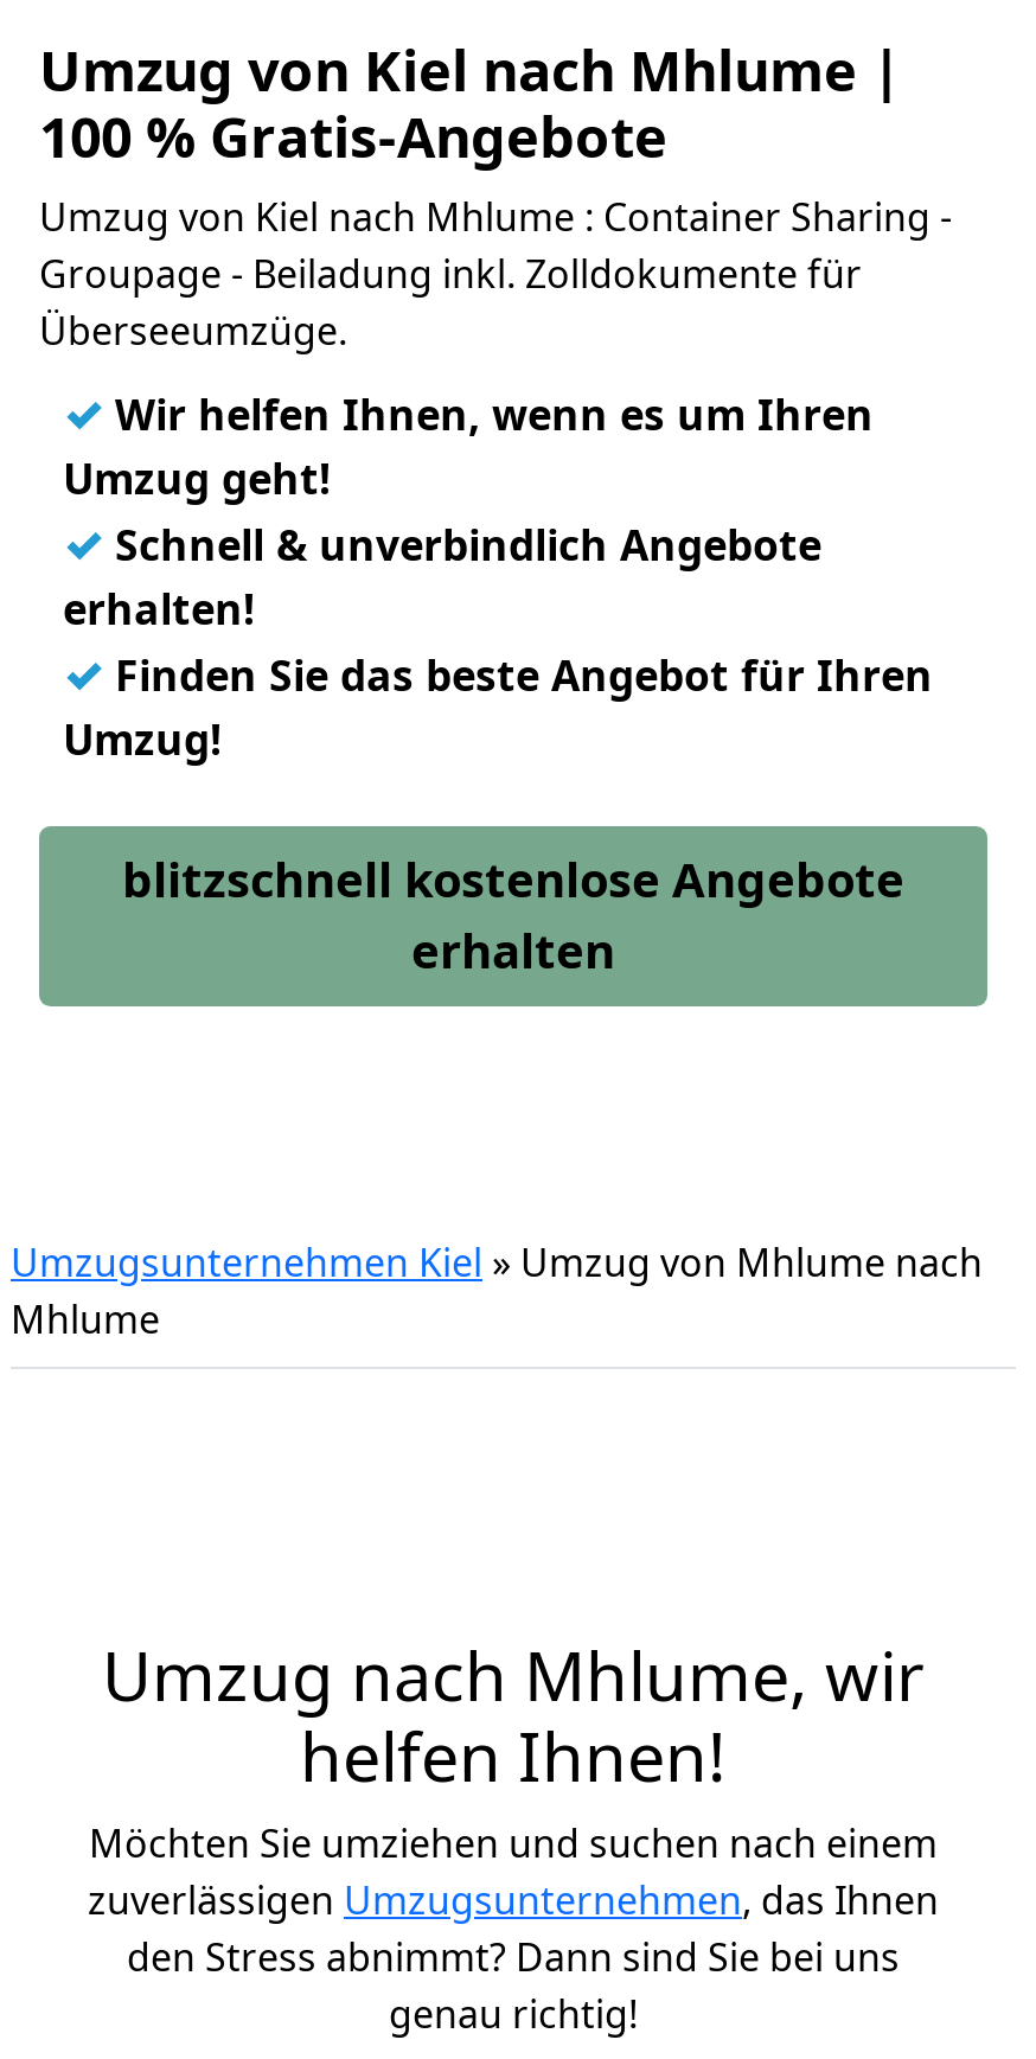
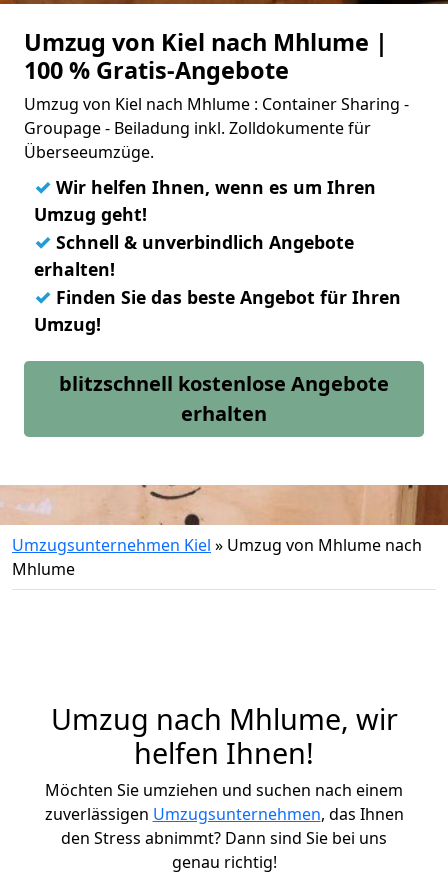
+ [image]
